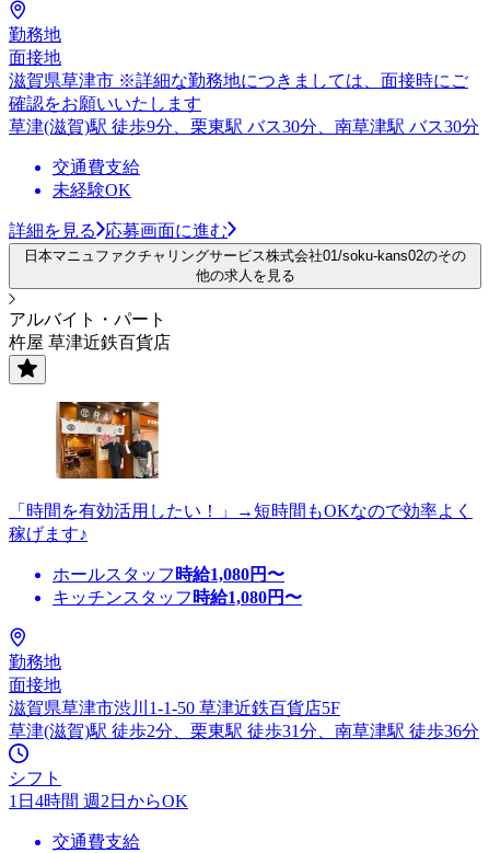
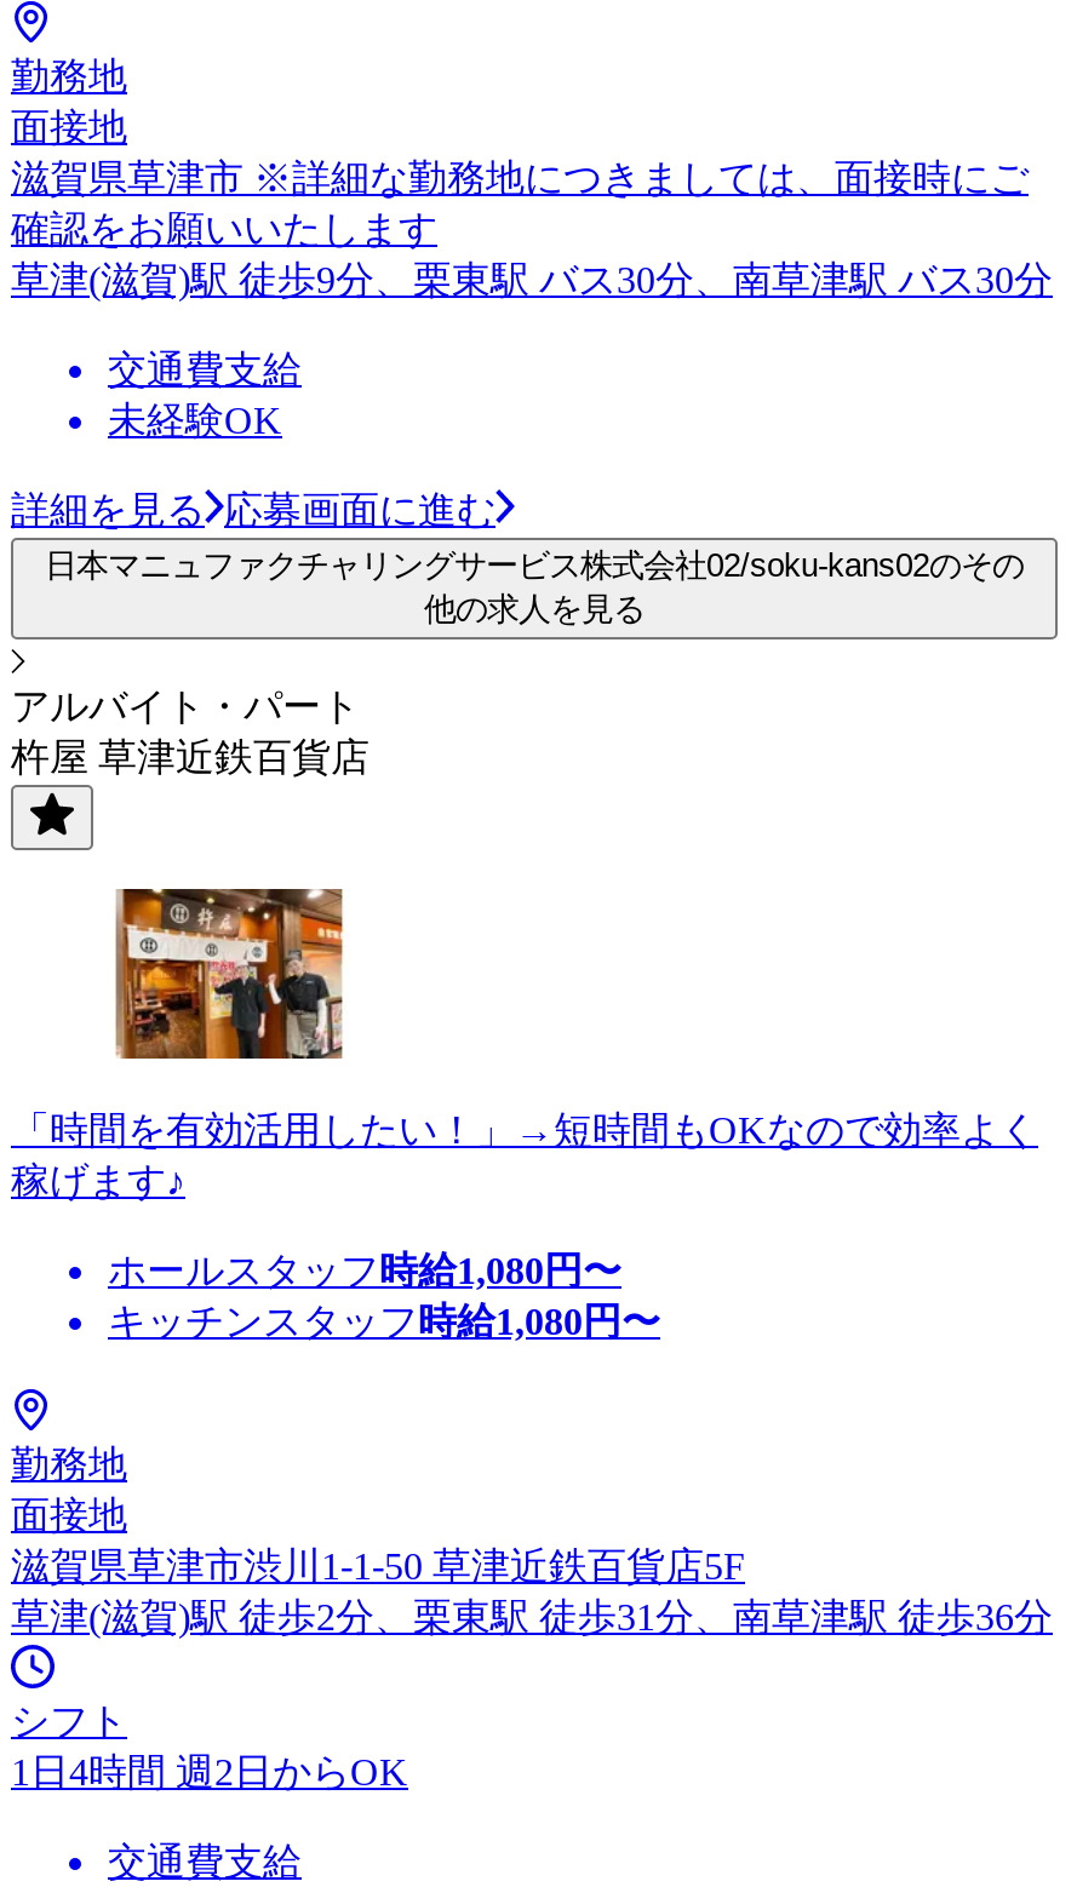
- 日本マニュファクチャリングサービス株式会社01/soku-kans02のその
+ 日本マニュファクチャリングサービス株式会社02/soku-kans02のその
